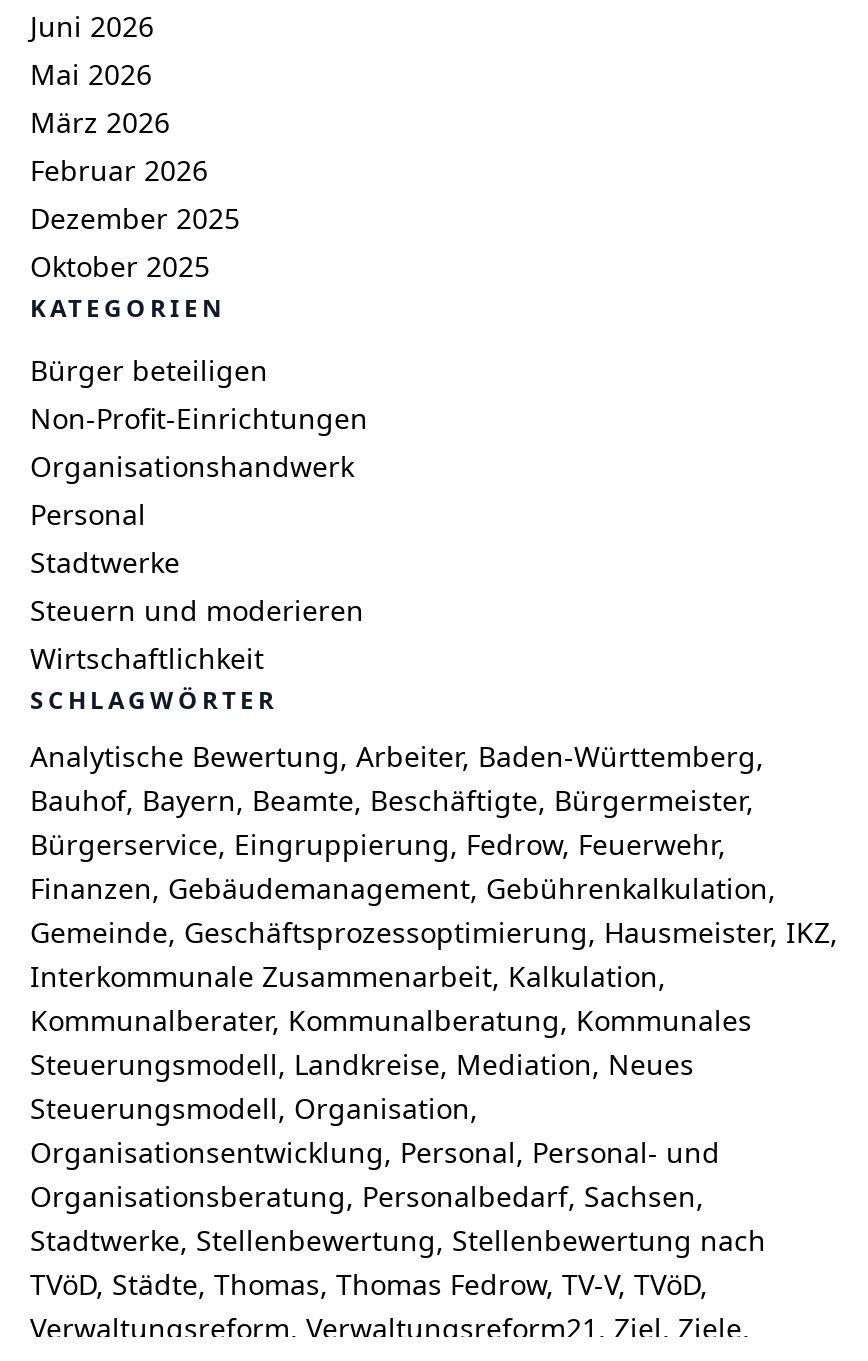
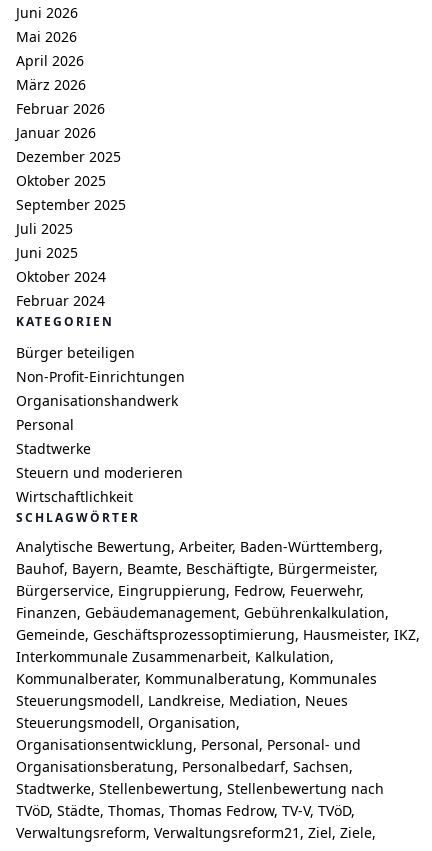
+ April 2026

+ Januar 2026

+ September 2025
+ Juli 2025
+ Juni 2025
+ Oktober 2024
+ Februar 2024
